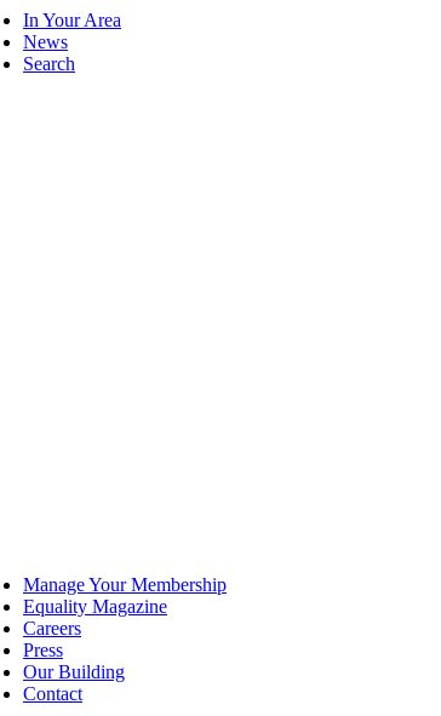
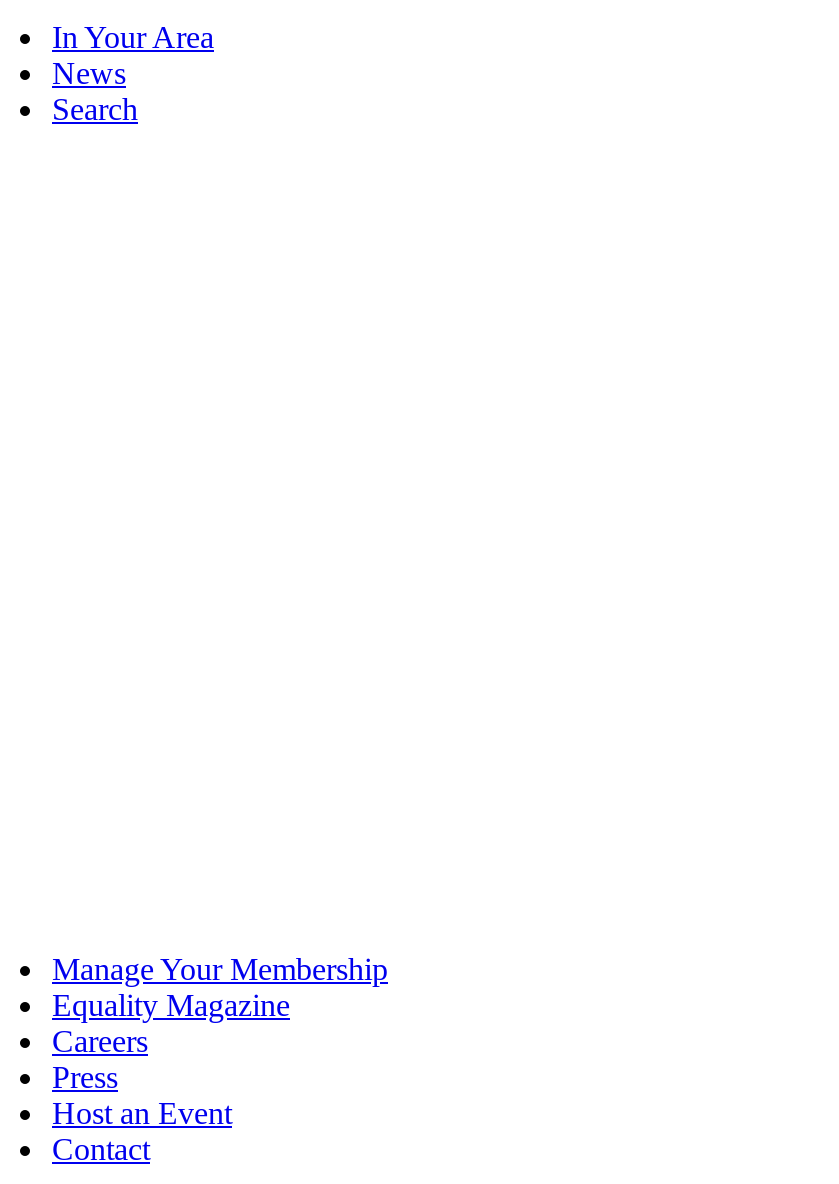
- Our Building
+ Host an Event
